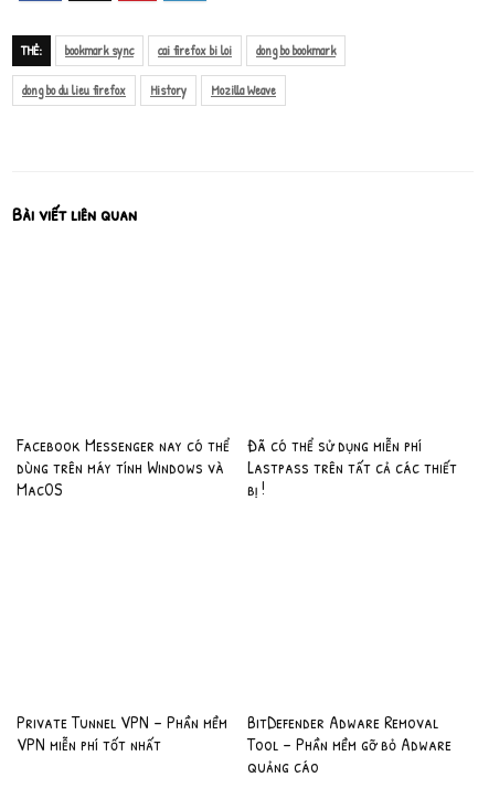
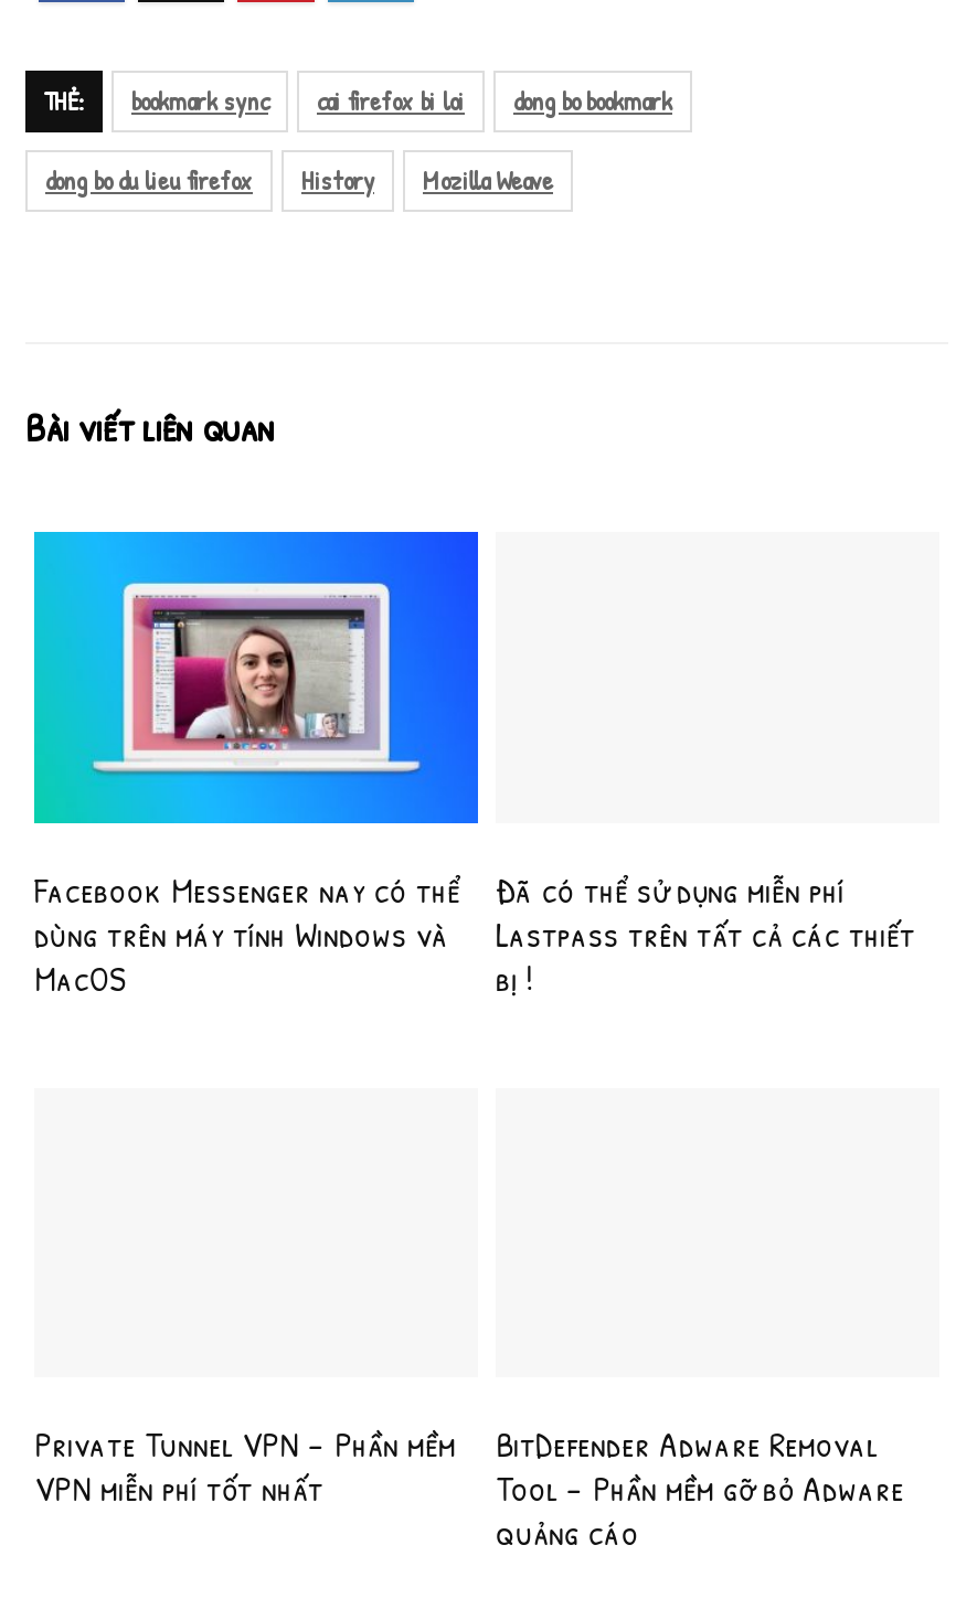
+ [image]
